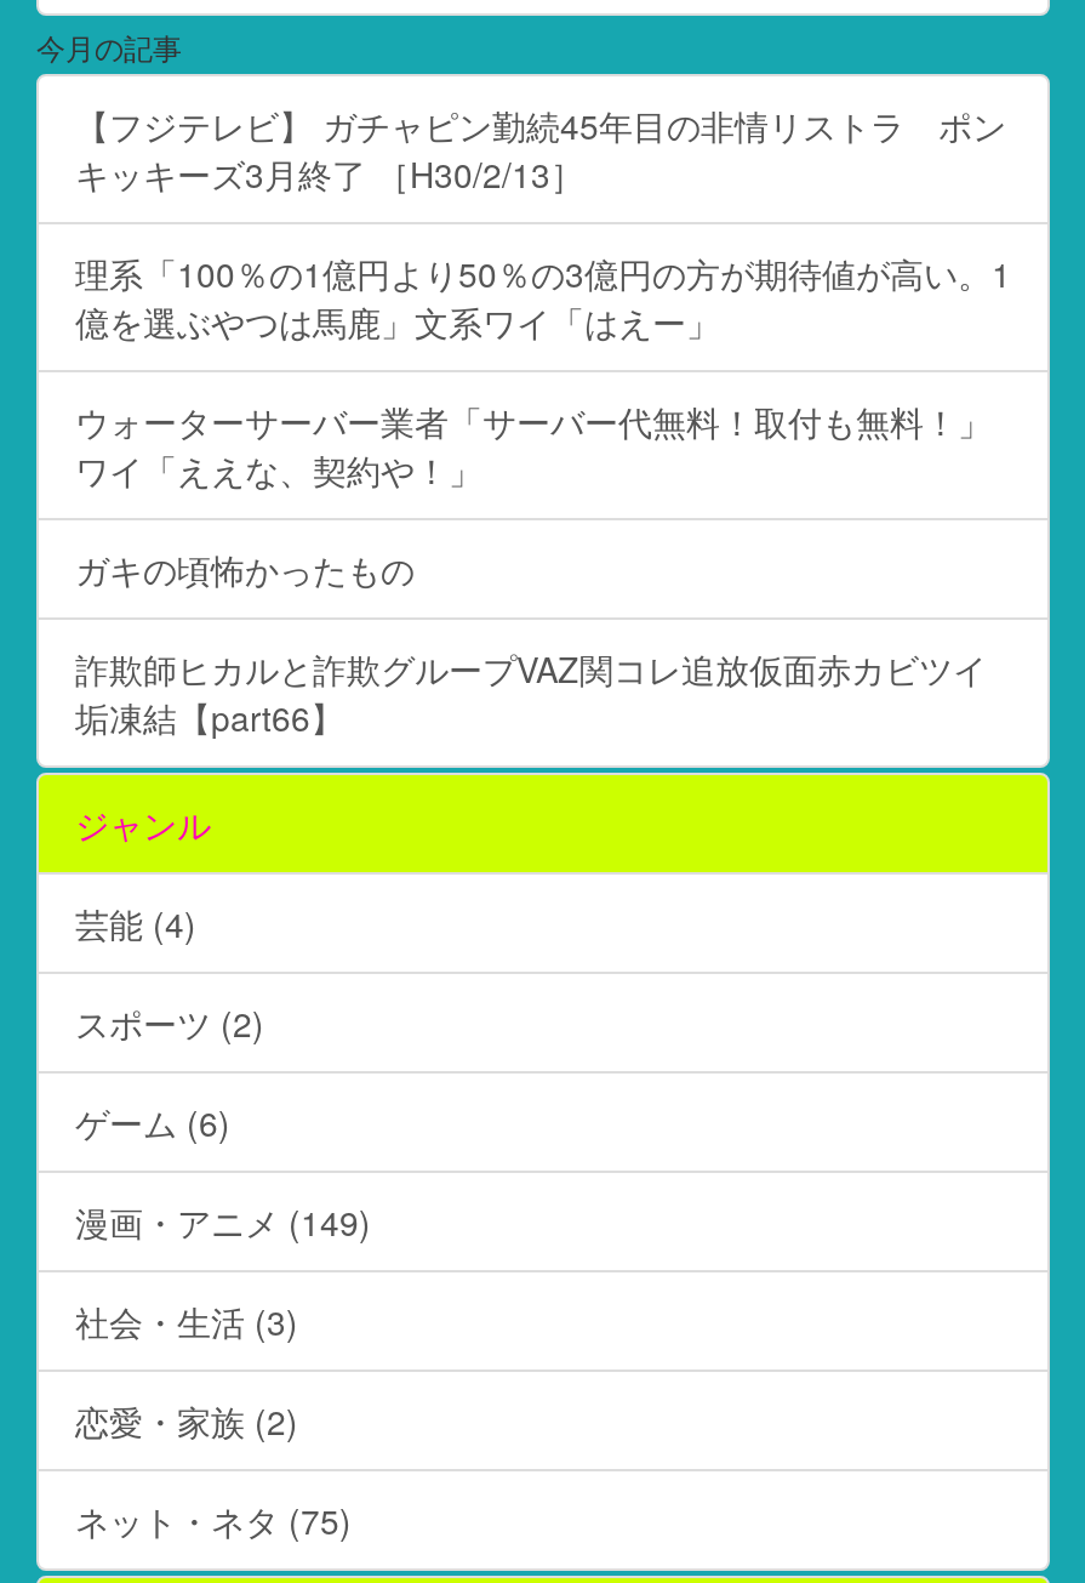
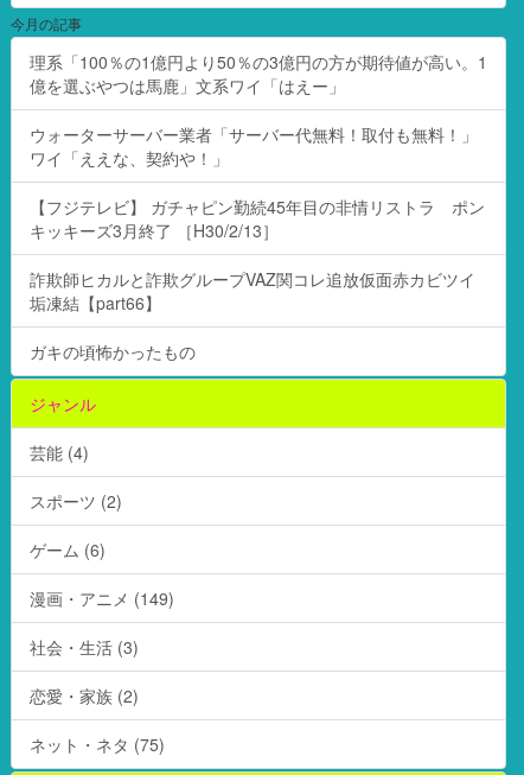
moved down: 【フジテレビ】 ガチャピン勤続45年目の非情リストラ ポン | キッキーズ3月終了 ［H30/2/13］

moved up: 理系「100％の1億円より50％の3億円の方が期待値が高い。1 | 億を選ぶやつは馬鹿」文系ワイ「はえー」 | ウォーターサーバー業者「サーバー代無料！取付も無料！」 | ワイ「ええな、契約や！」

moved down: ガキの頃怖かったもの

moved up: 詐欺師ヒカルと詐欺グループVAZ関コレ追放仮面赤カビツイ | 垢凍結【part66】
